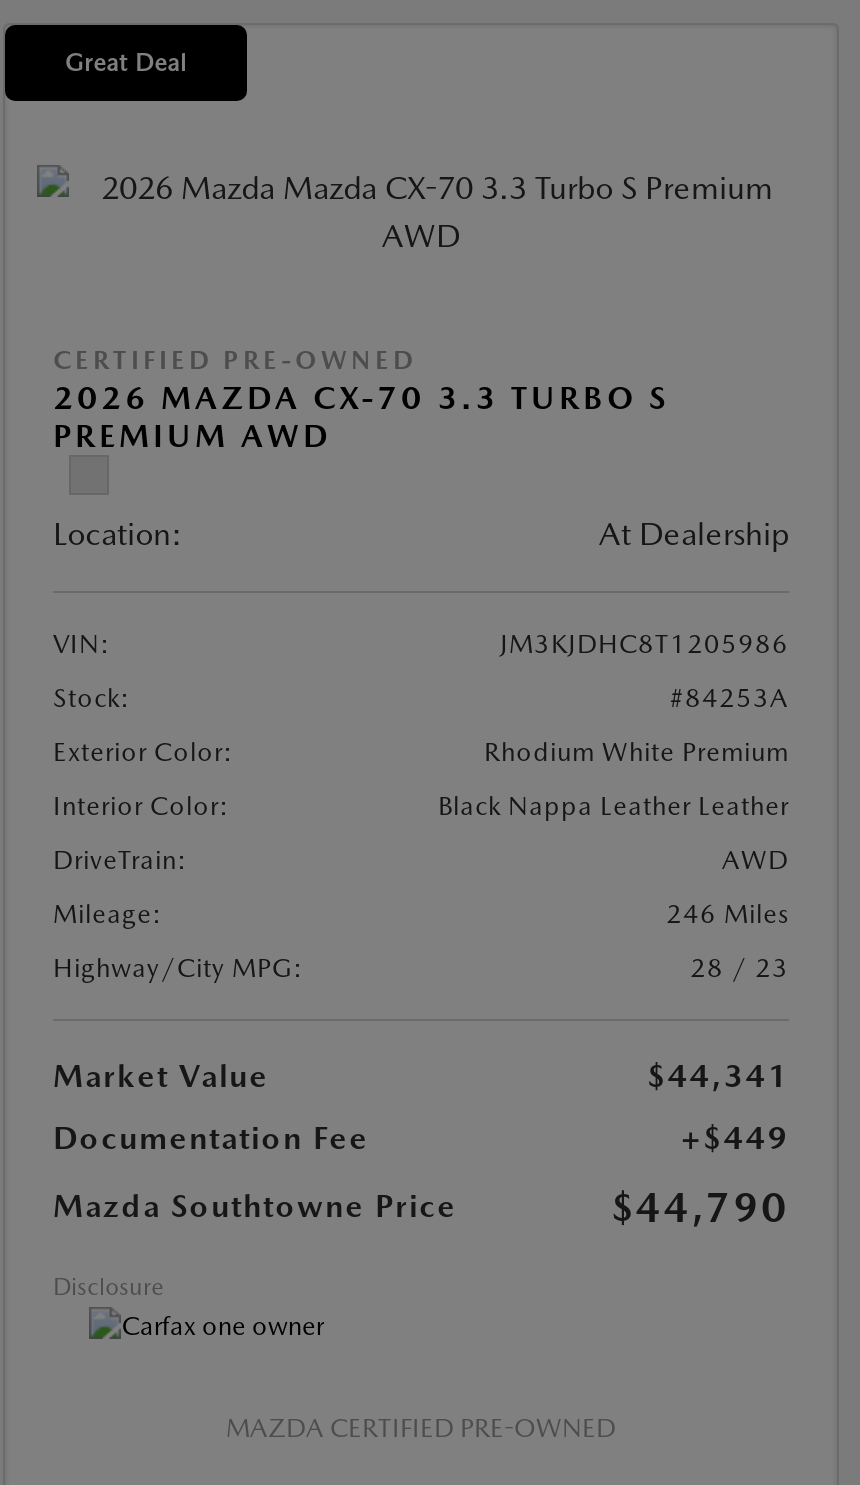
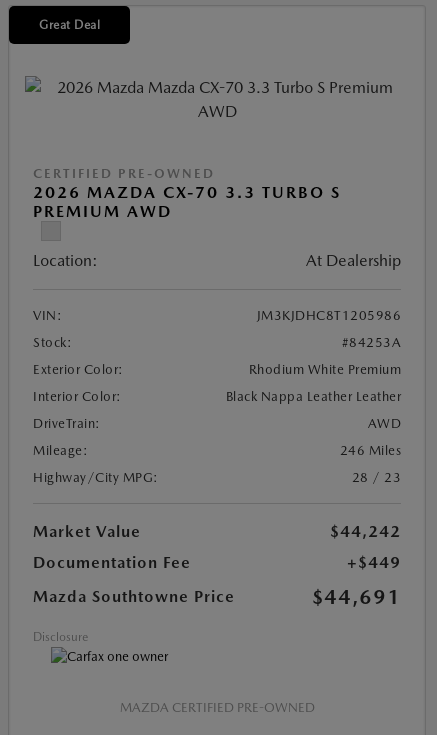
- $44,341
+ $44,242

- $44,790
+ $44,691
